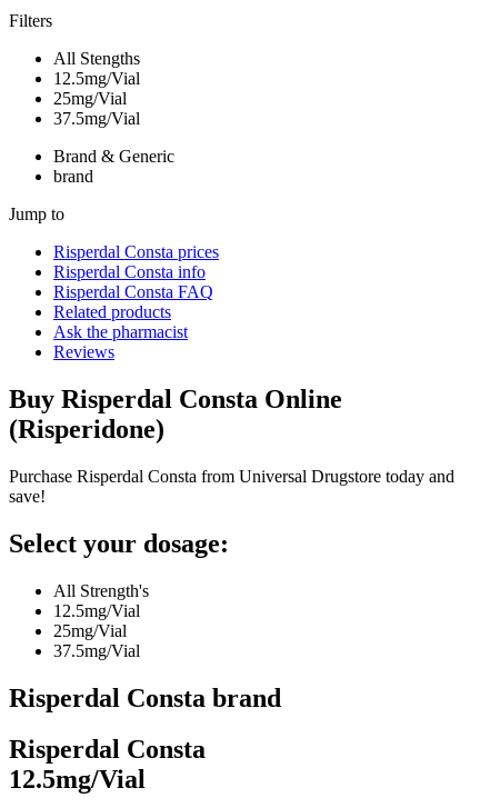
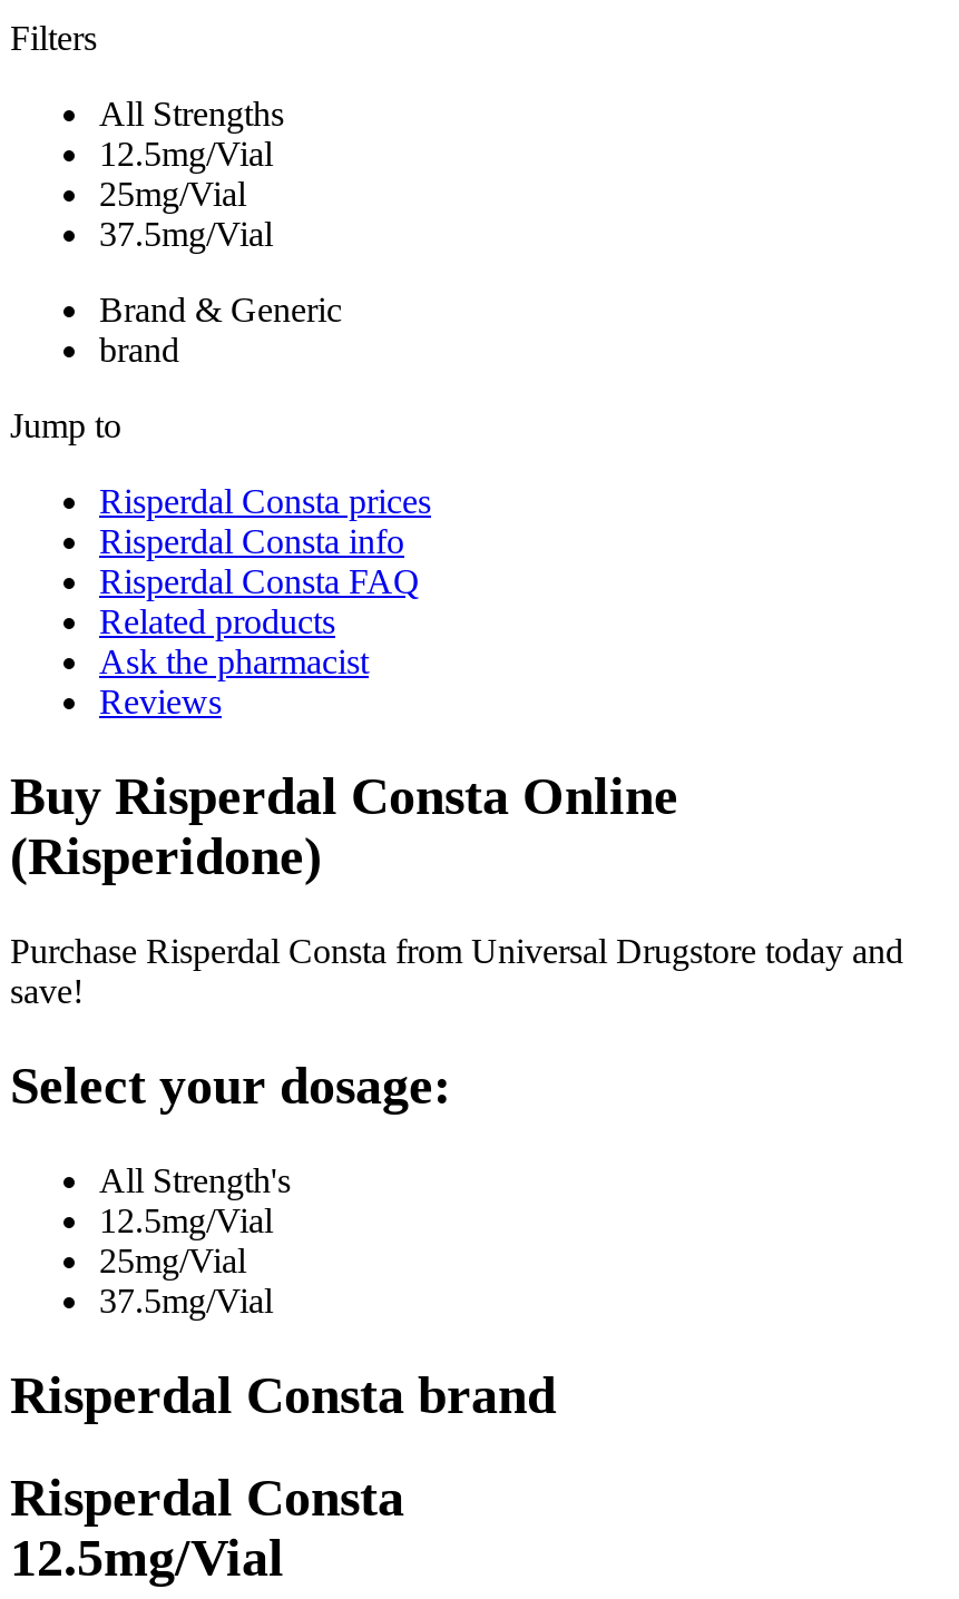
- All Stengths
+ All Strengths
